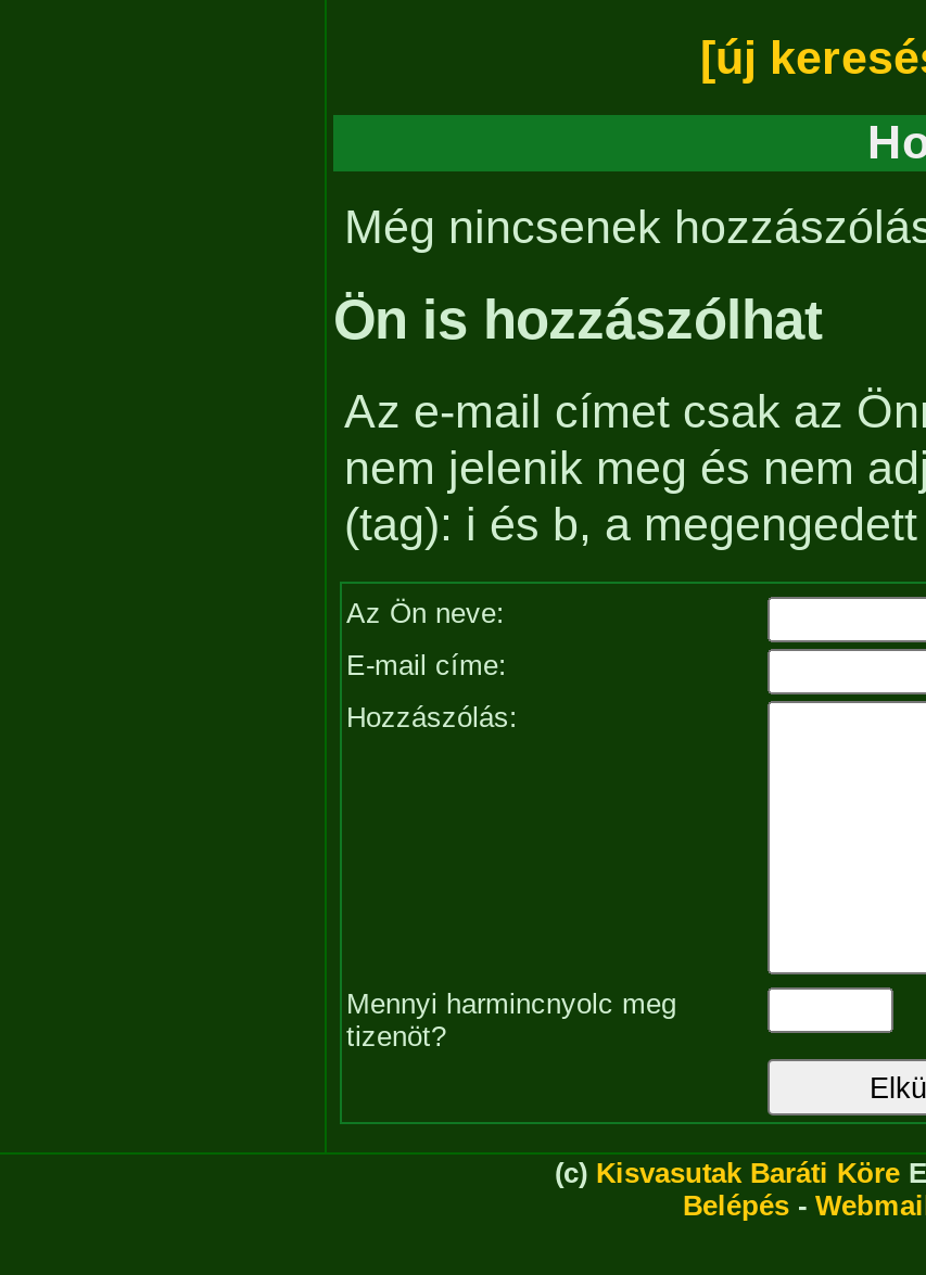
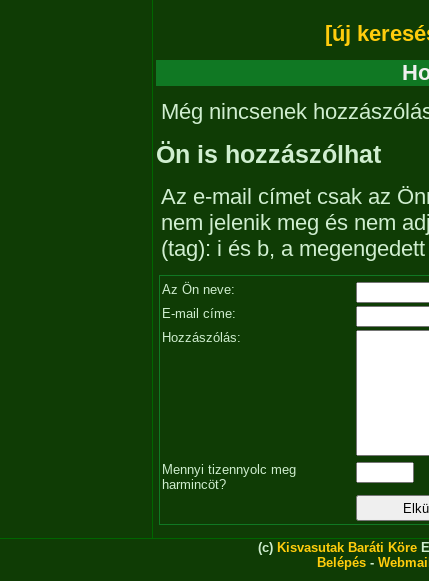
- Mennyi harmincnyolc meg
- tizenöt?
+ Mennyi tizennyolc meg
+ harmincöt?
